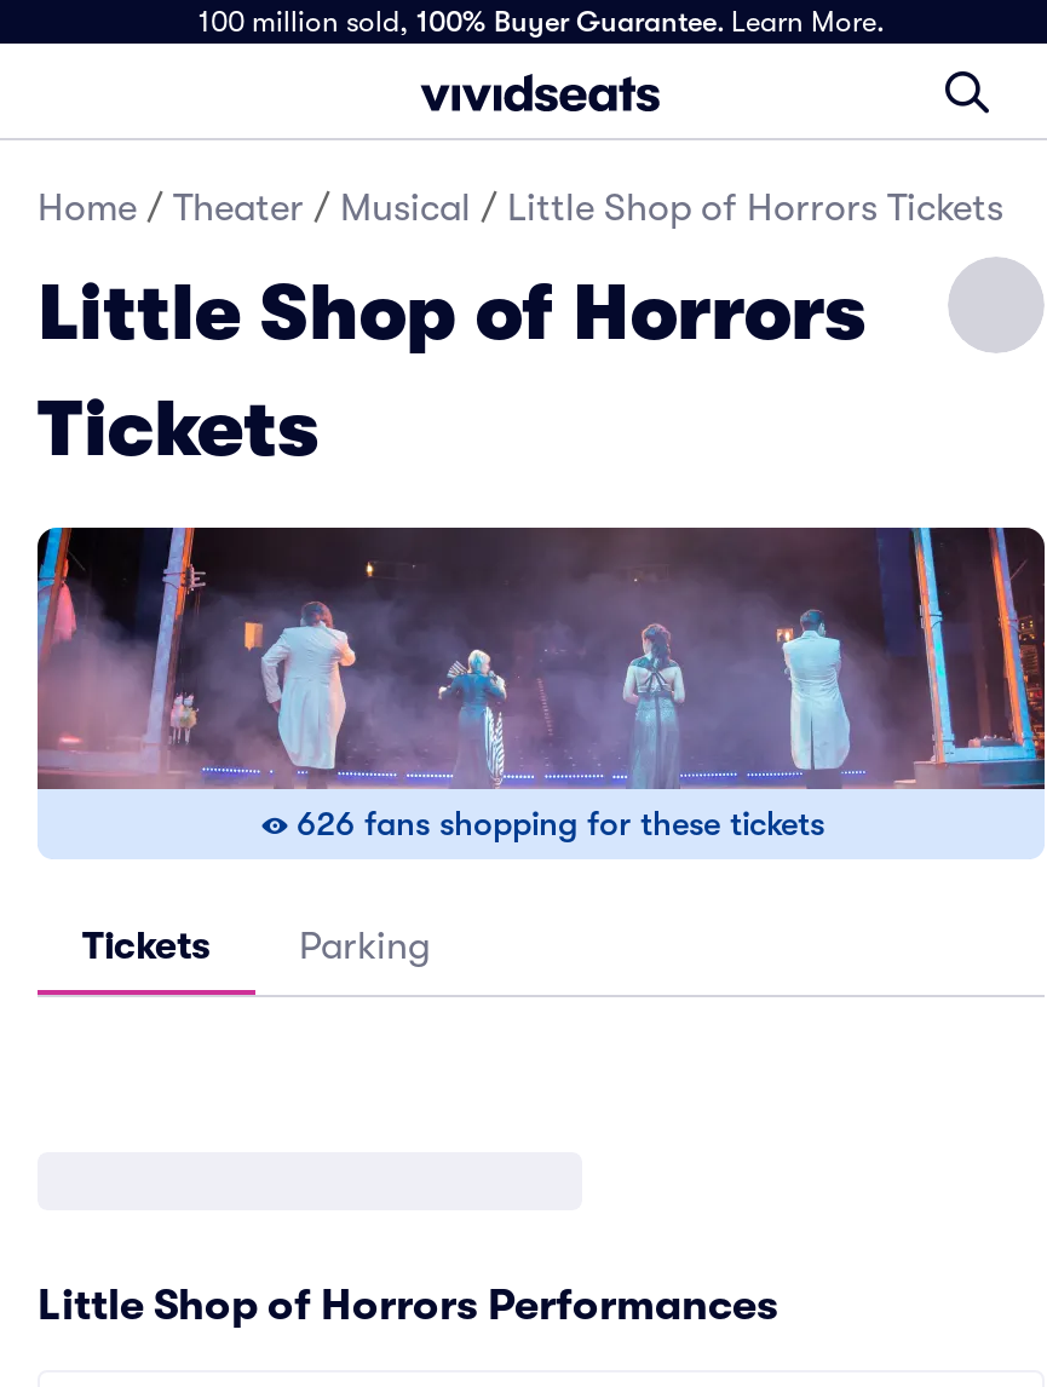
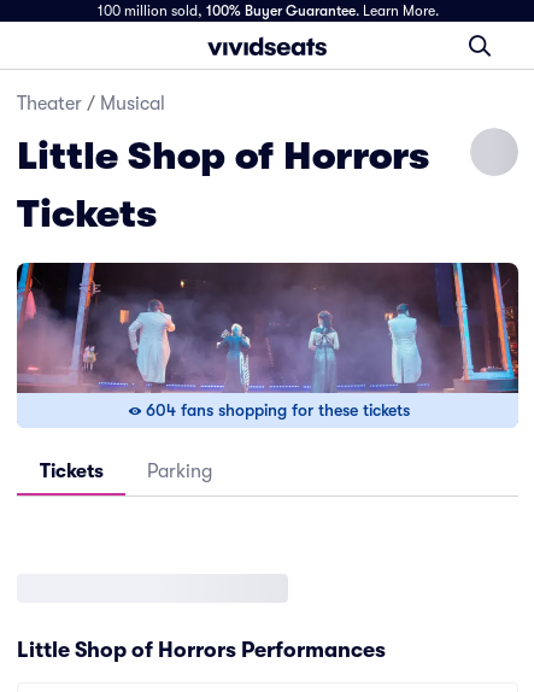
- Home / Theater / Musical / Little Shop of Horrors Tickets
+ Theater / Musical

- 626 fans shopping for these tickets
+ 604 fans shopping for these tickets
